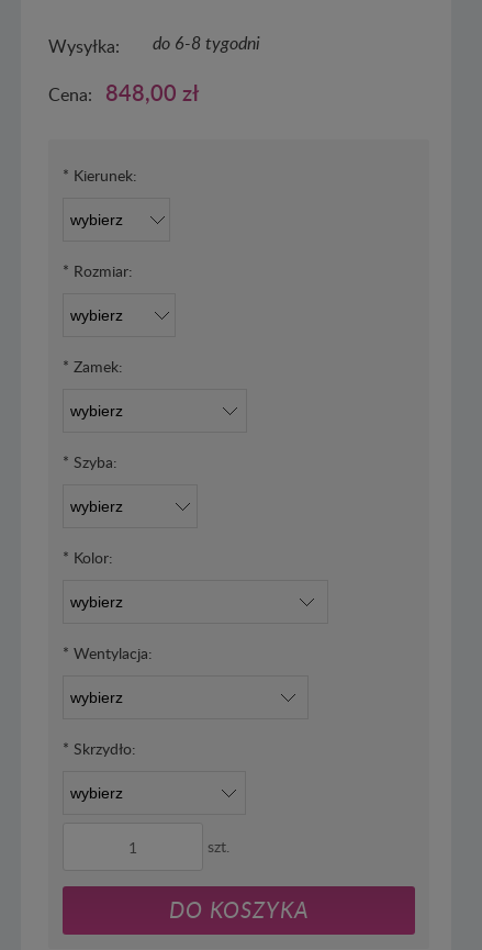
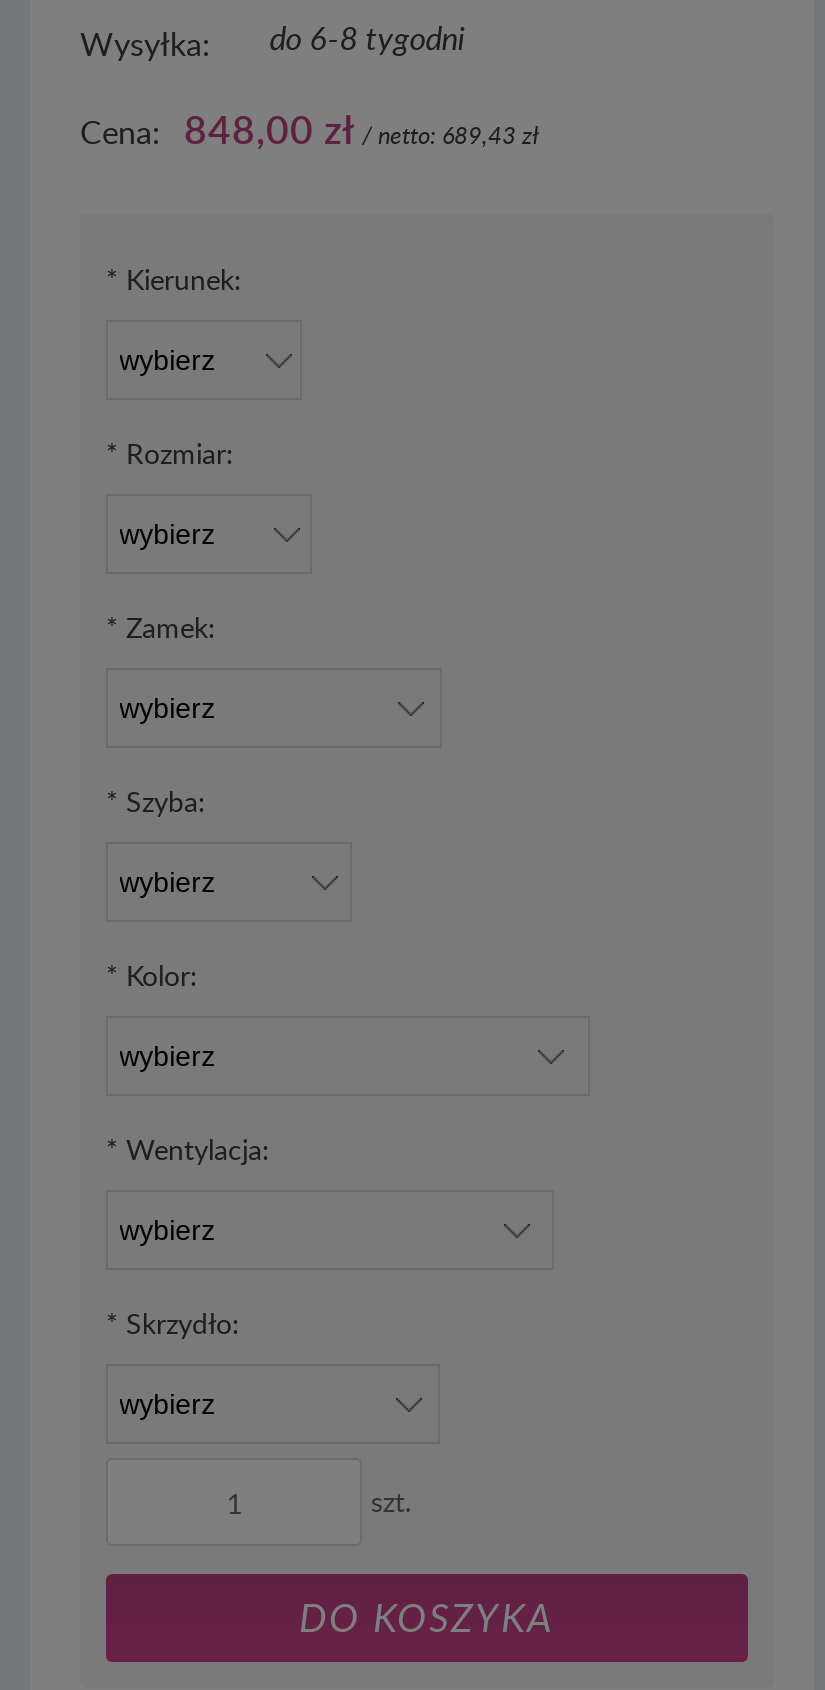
- Cena: 848,00 zł
+ Cena: 848,00 zł / netto: 689,43 zł
